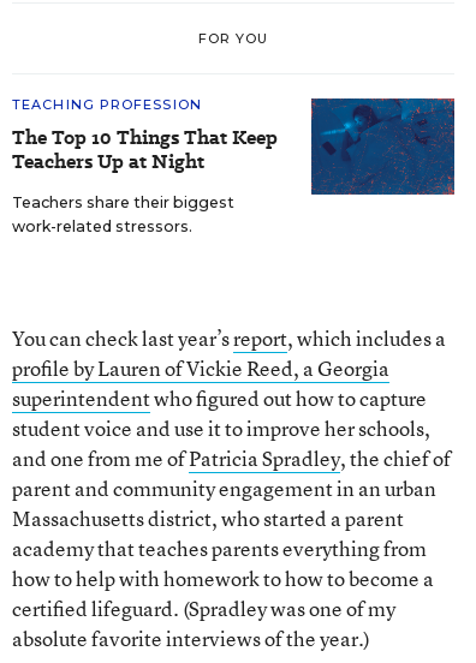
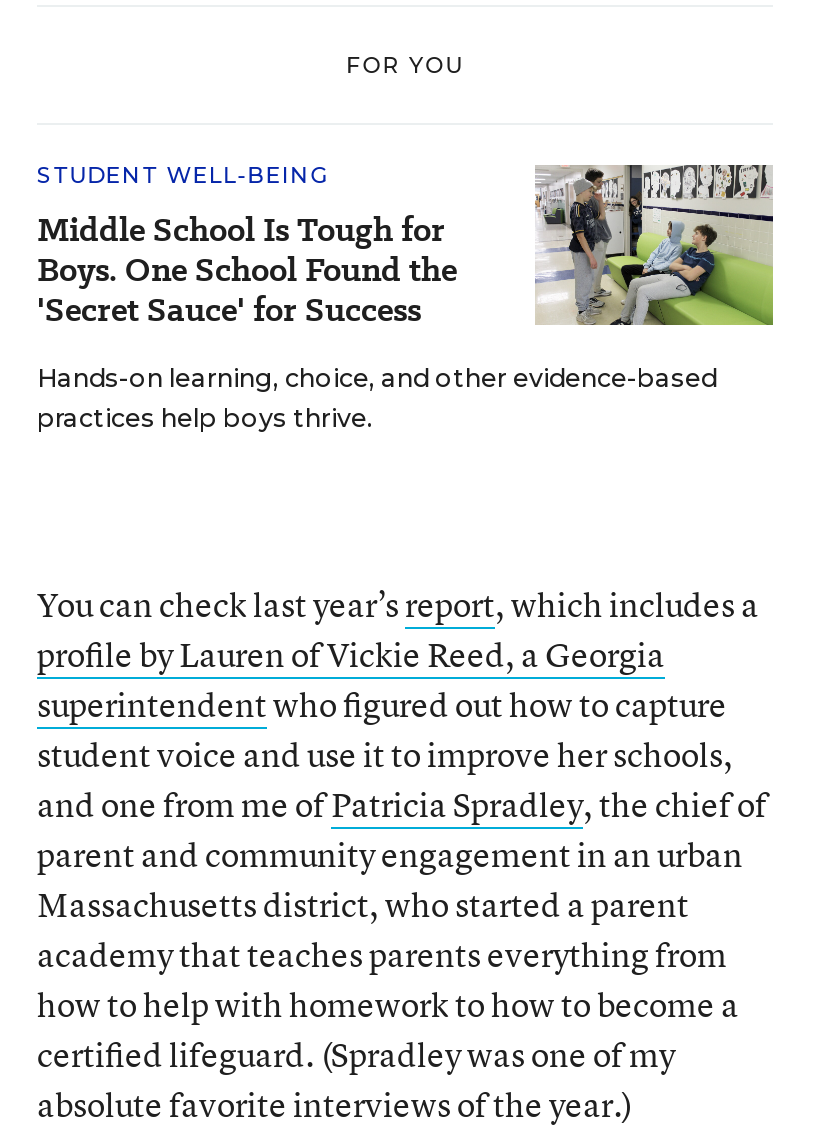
- [image]
- TEACHING PROFESSION
- The Top 10 Things That Keep
- Teachers Up at Night
+ [image]
+ STUDENT WELL-BEING
+ Middle School Is Tough for
+ Boys. One School Found the
+ 'Secret Sauce' for Success

- Teachers share their biggest
- work-related stressors.
+ Hands-on learning, choice, and other evidence-based
+ practices help boys thrive.
